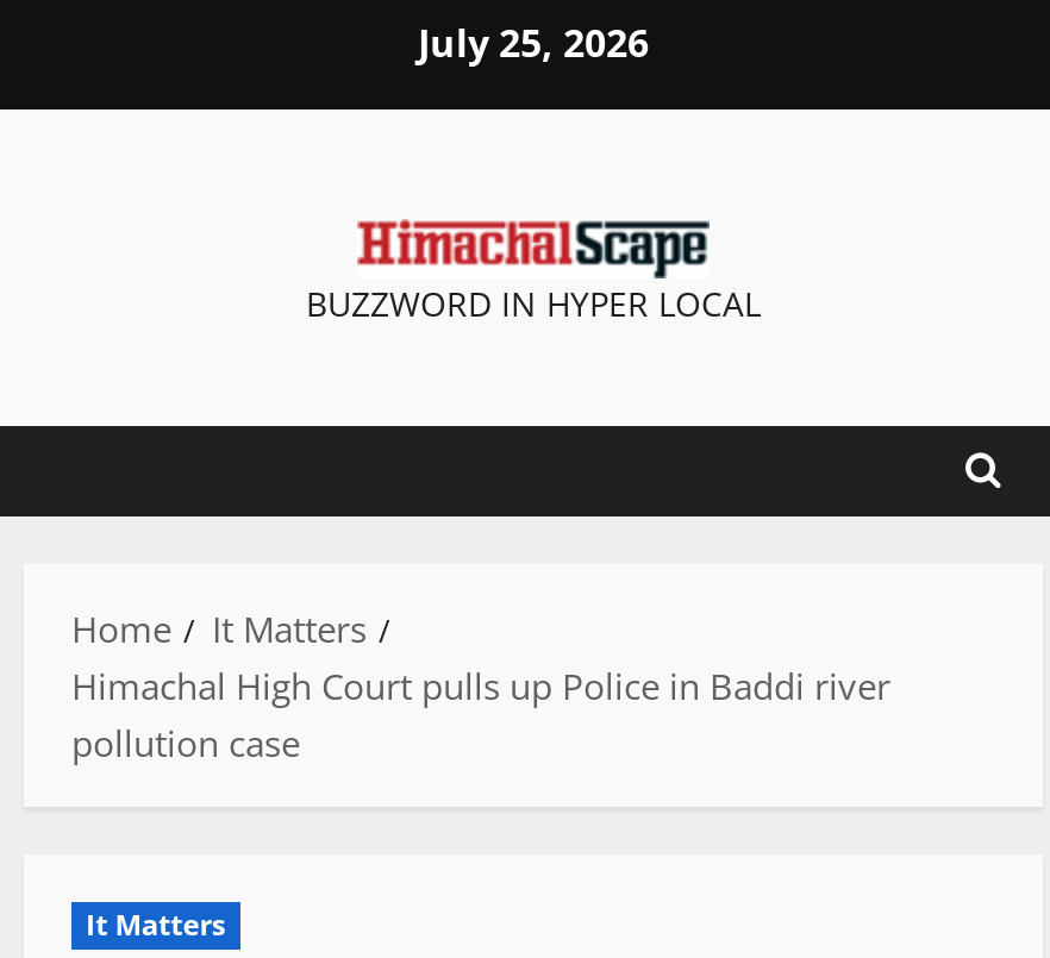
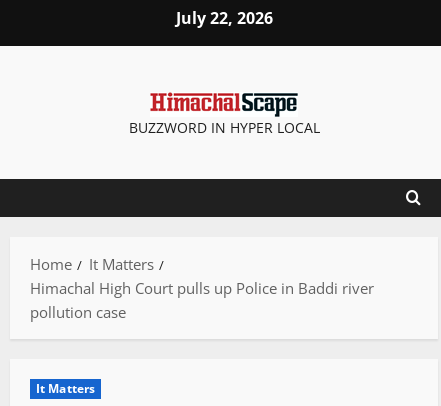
- July 25, 2026
+ July 22, 2026
